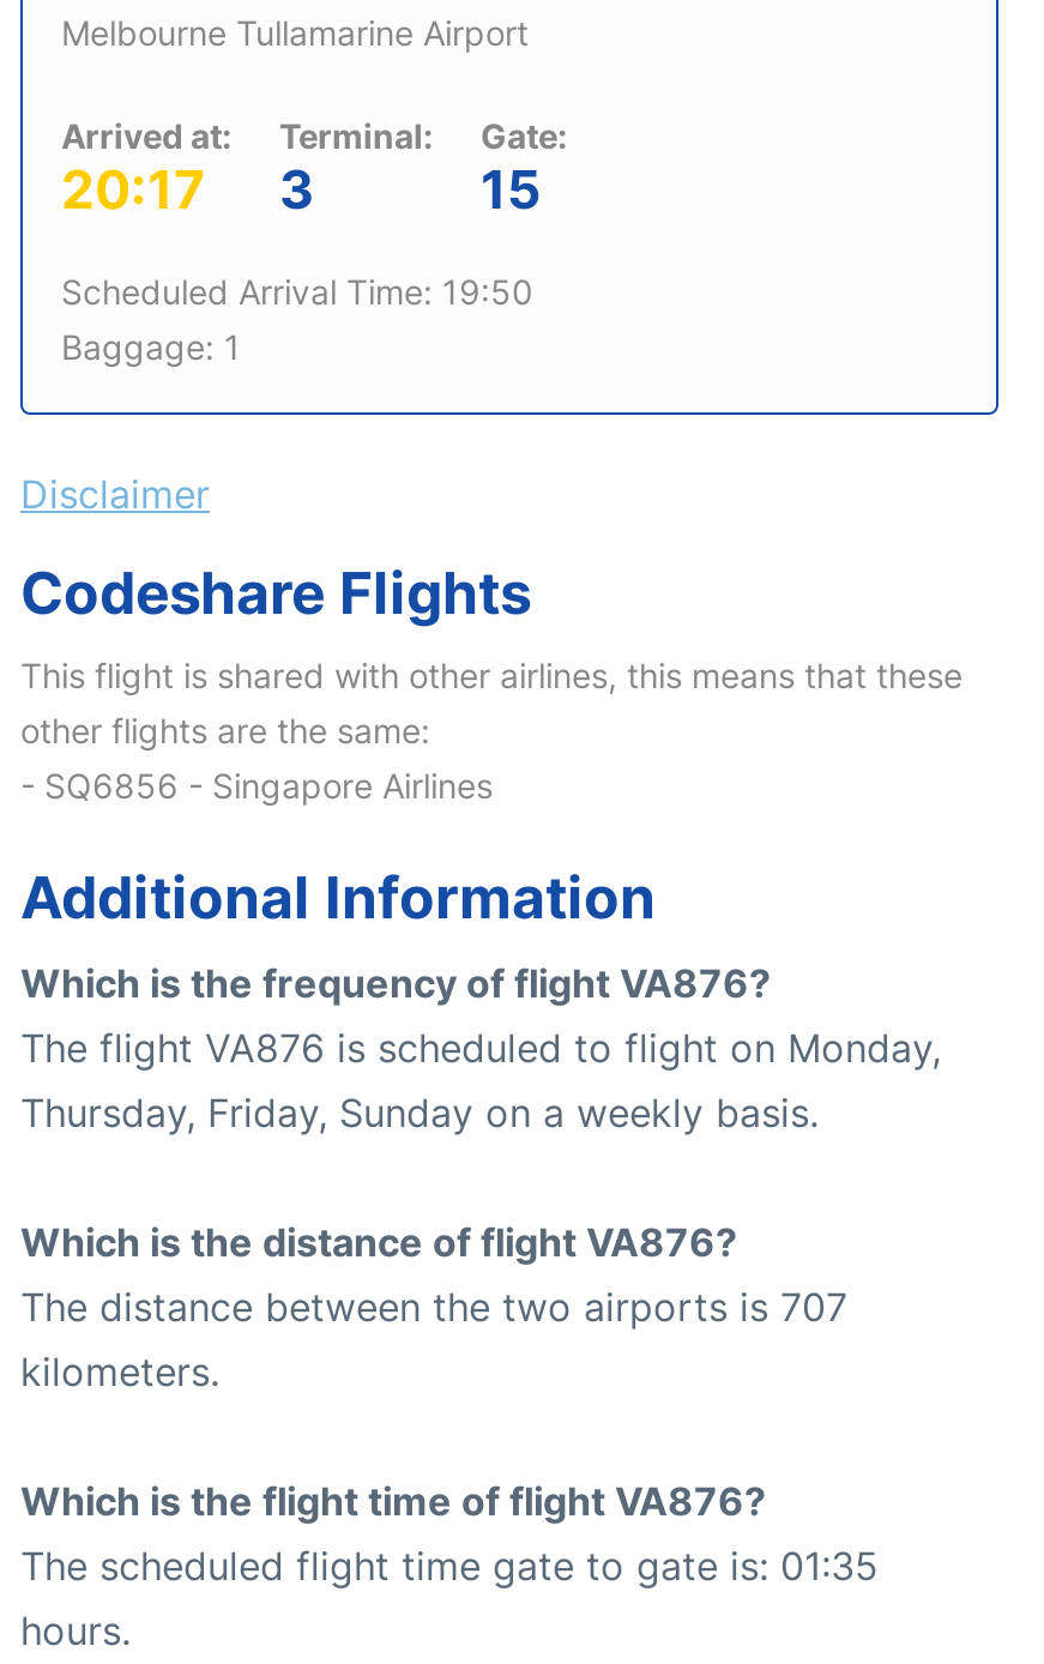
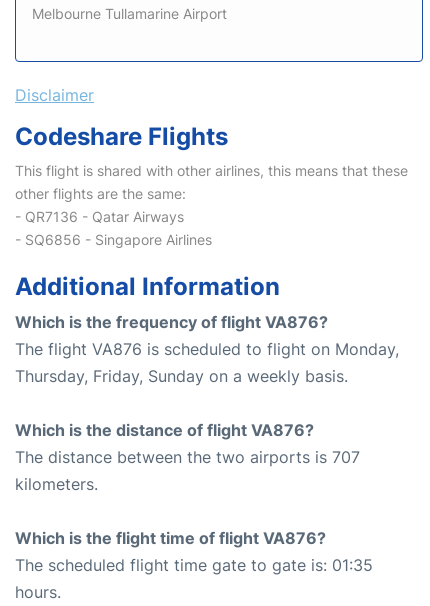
- Arrived at:
- 20:17

- Gate:
- 15
- Scheduled Arrival Time: 19:50
- Baggage: 1

- Terminal:
- 3

moved up: Disclaimer | Codeshare Flights | This flight is shared with other airlines, this means that these | other flights are the same:

+ - QR7136 - Qatar Airways
